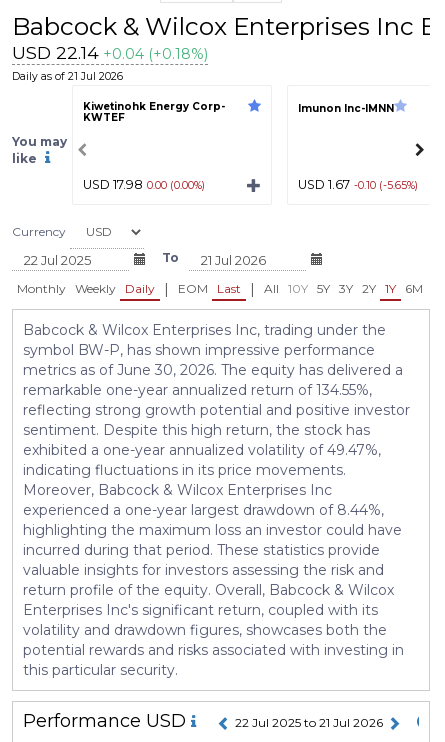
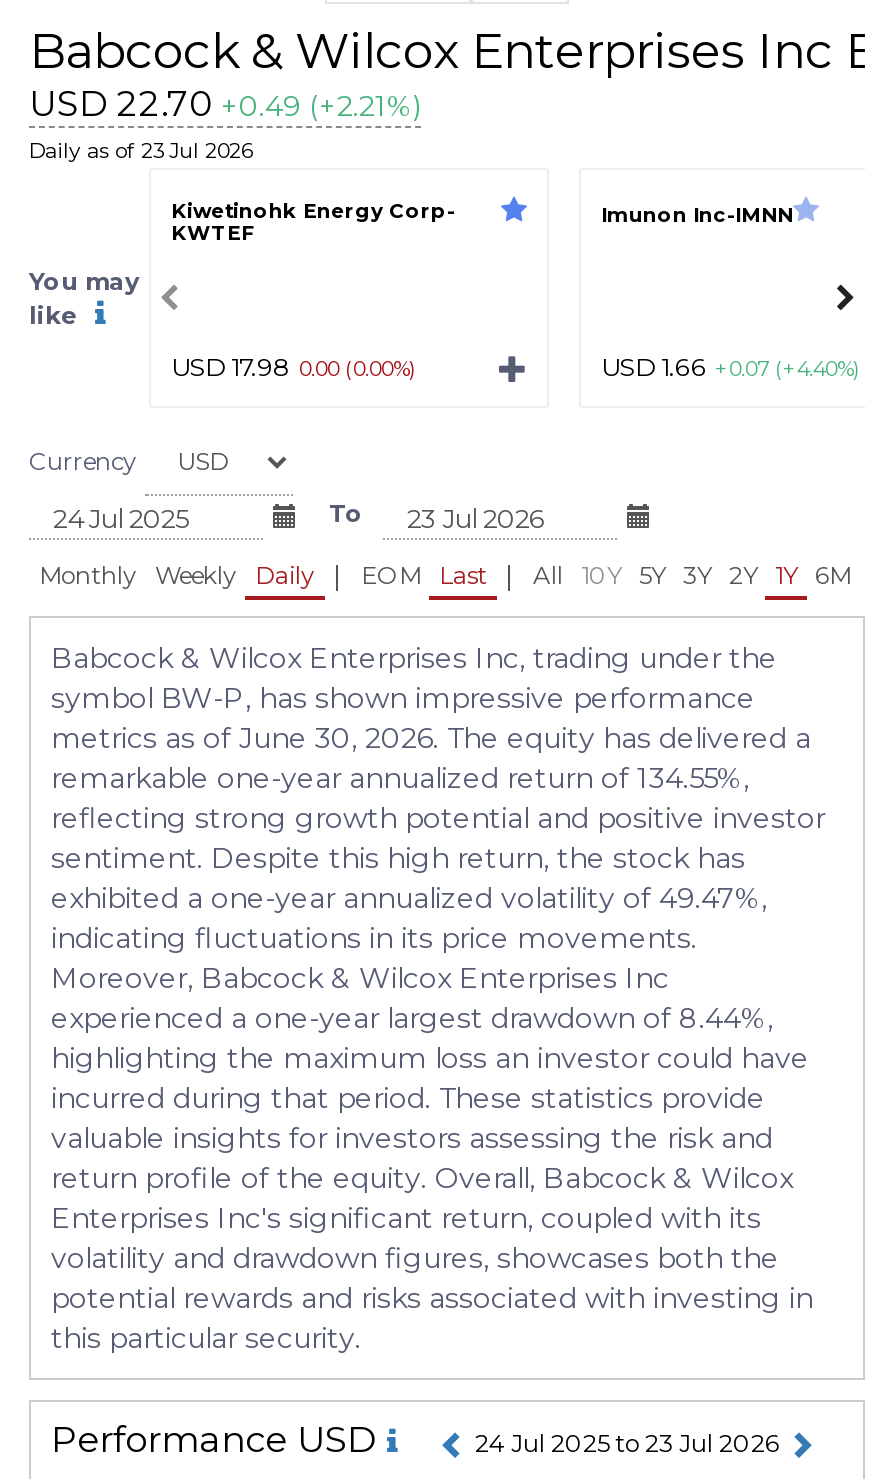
- USD 22.14 +0.04 (+0.18%)
+ USD 22.70 +0.49 (+2.21%)

- Daily as of 21 Jul 2026
+ Daily as of 23 Jul 2026

- USD 1.67 -0.10 (-5.65%)
+ USD 1.66 +0.07 (+4.40%)

- 22 Jul 2025 to 21 Jul 2026
+ 24 Jul 2025 to 23 Jul 2026
